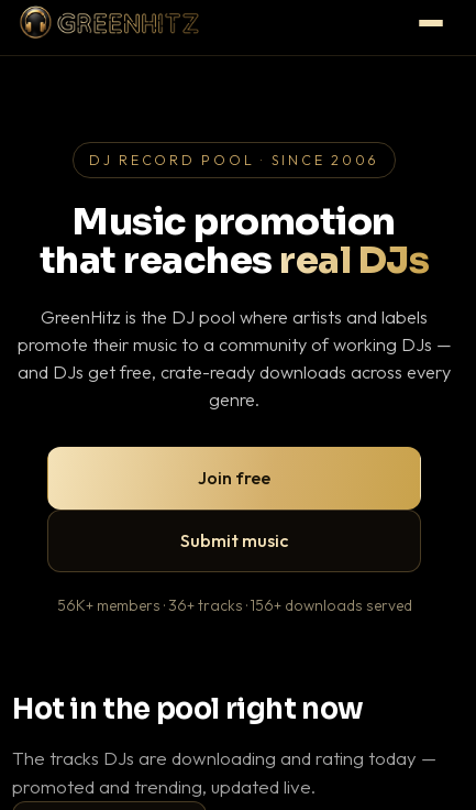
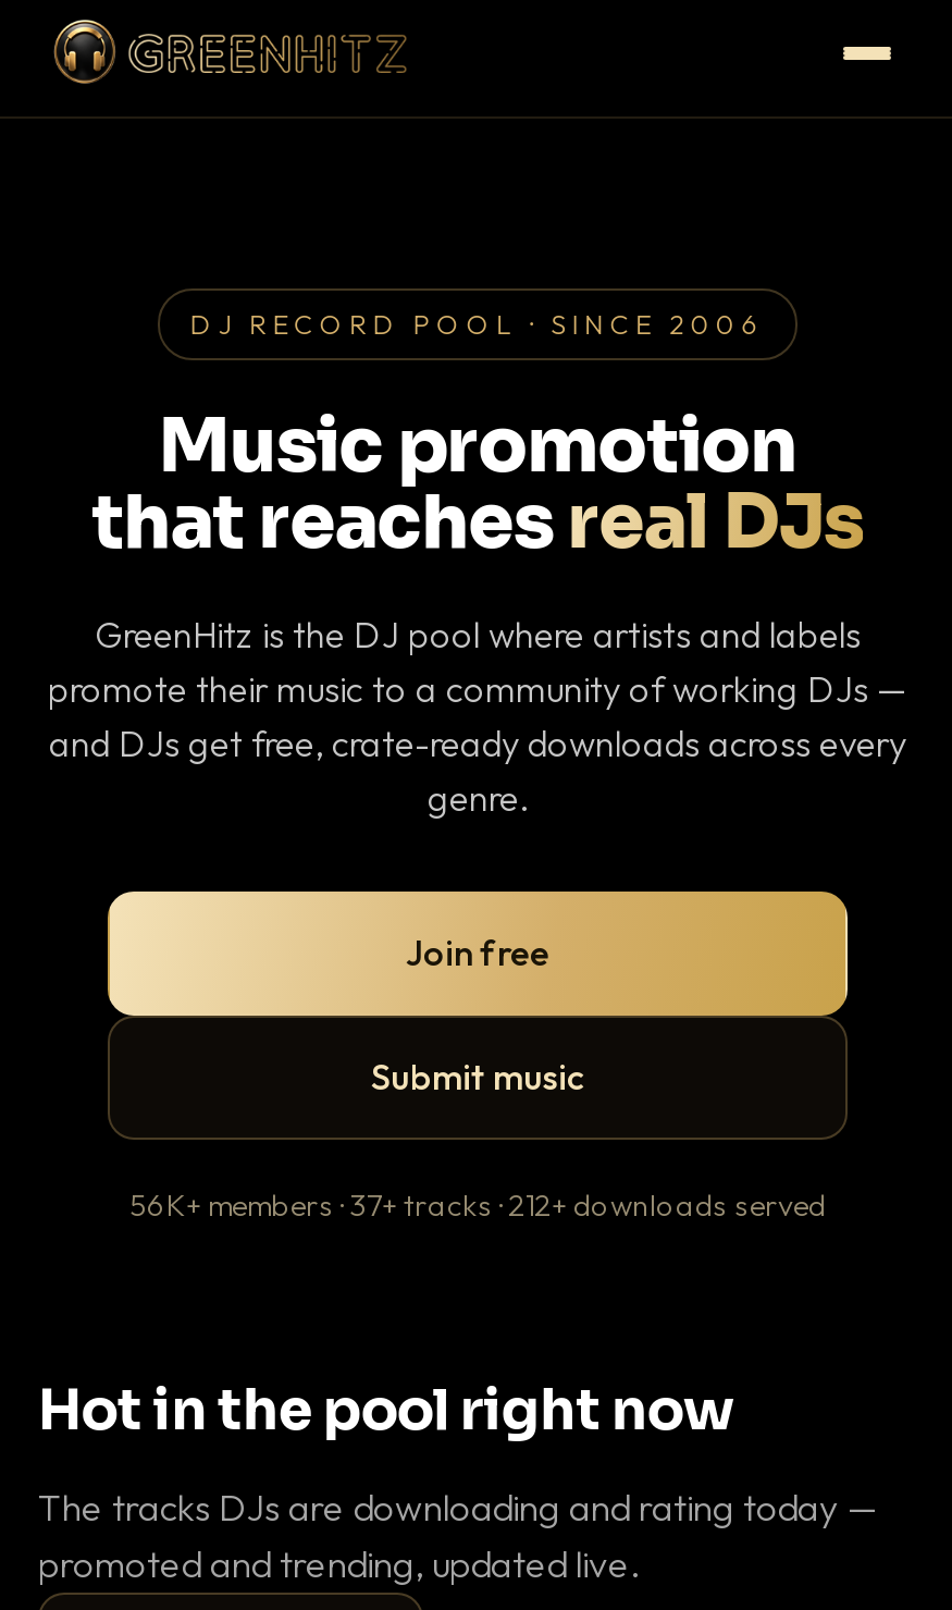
- 56K+ members · 36+ tracks · 156+ downloads served
+ 56K+ members · 37+ tracks · 212+ downloads served
